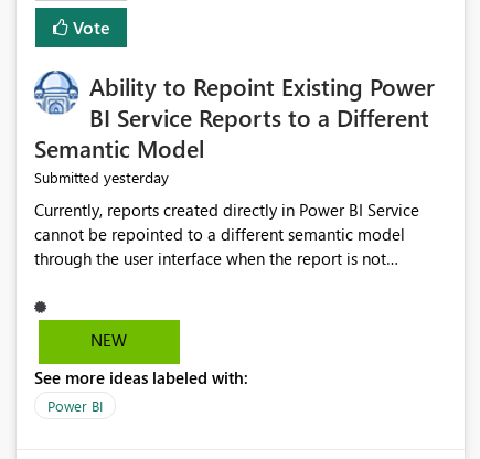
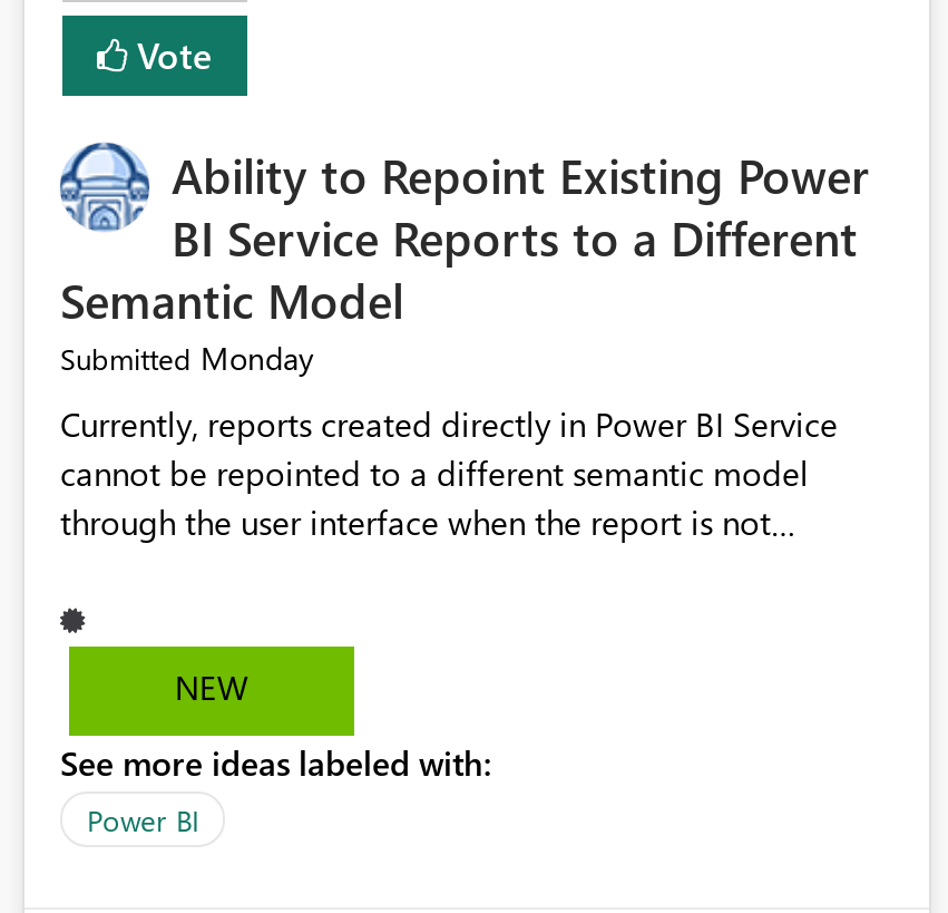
- Submitted yesterday
+ Submitted Monday
